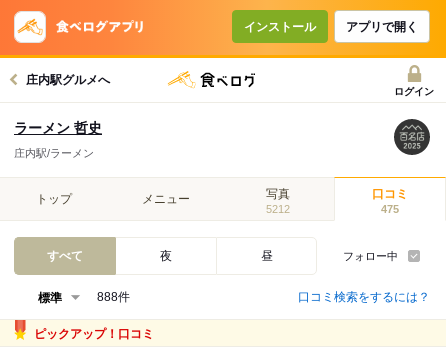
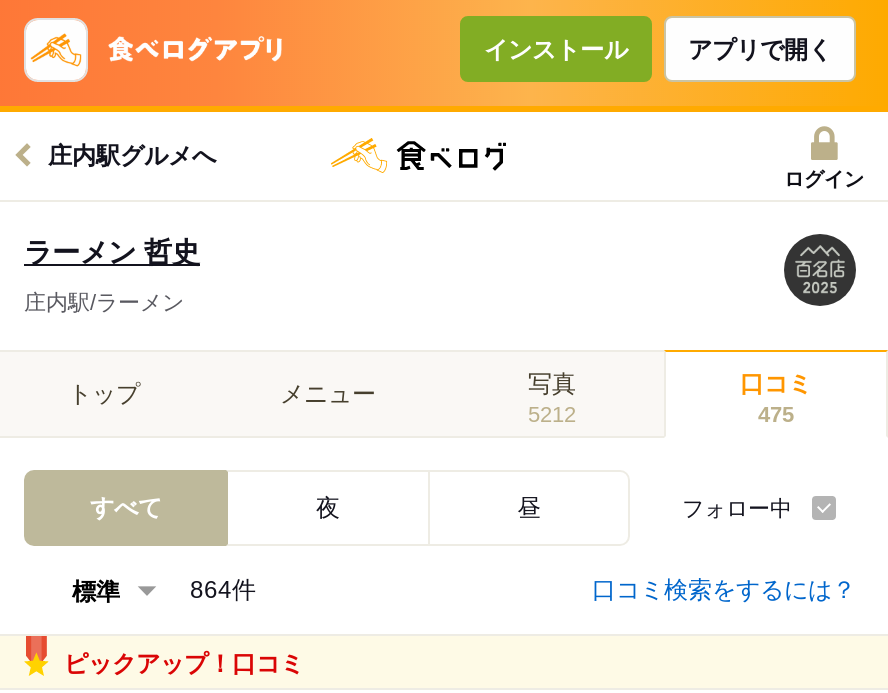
- 888件
+ 864件
